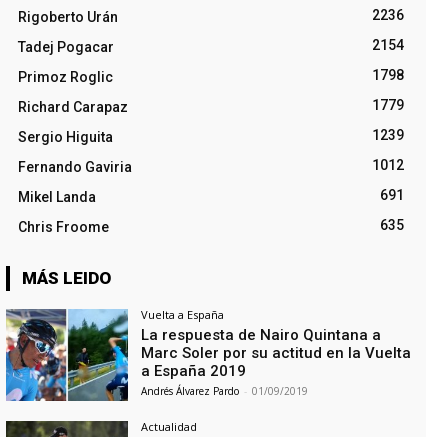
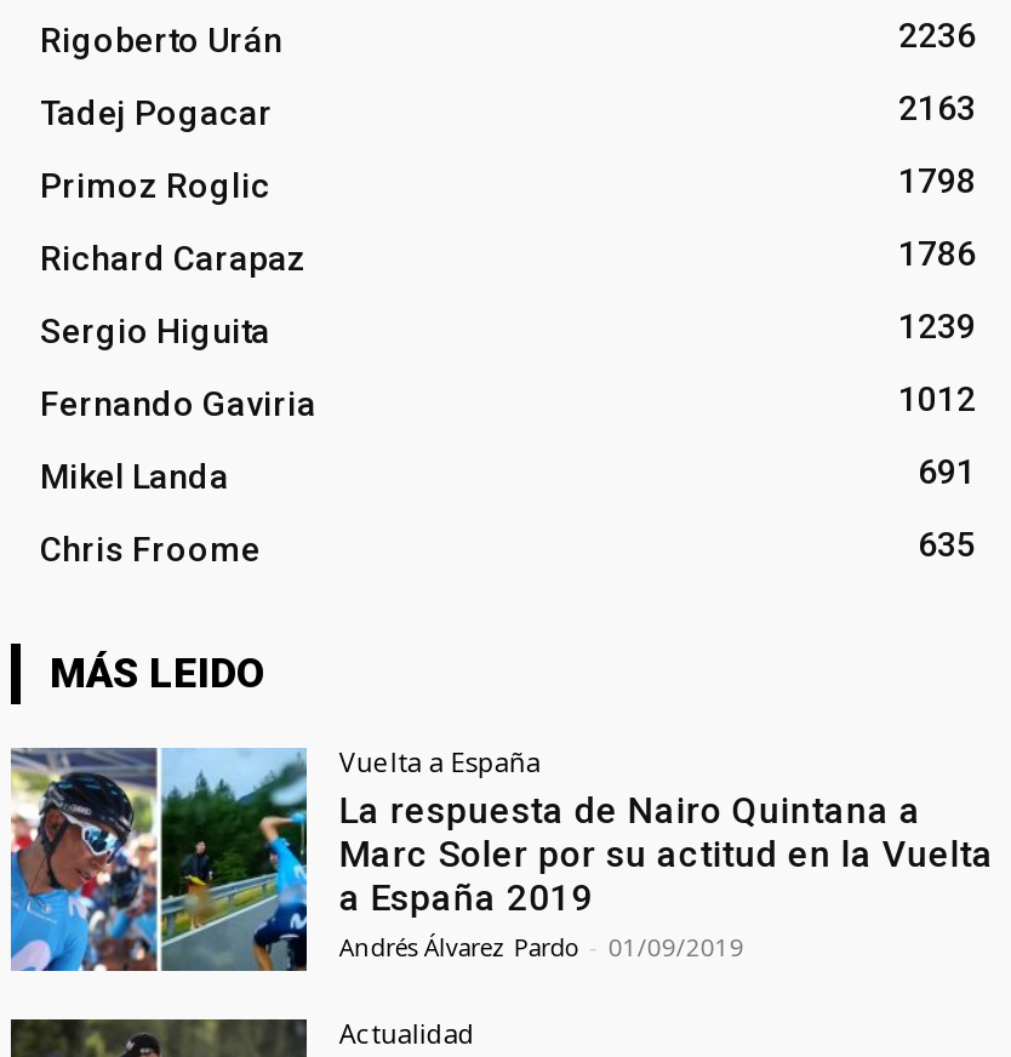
- 2154
+ 2163

- 1779
+ 1786
